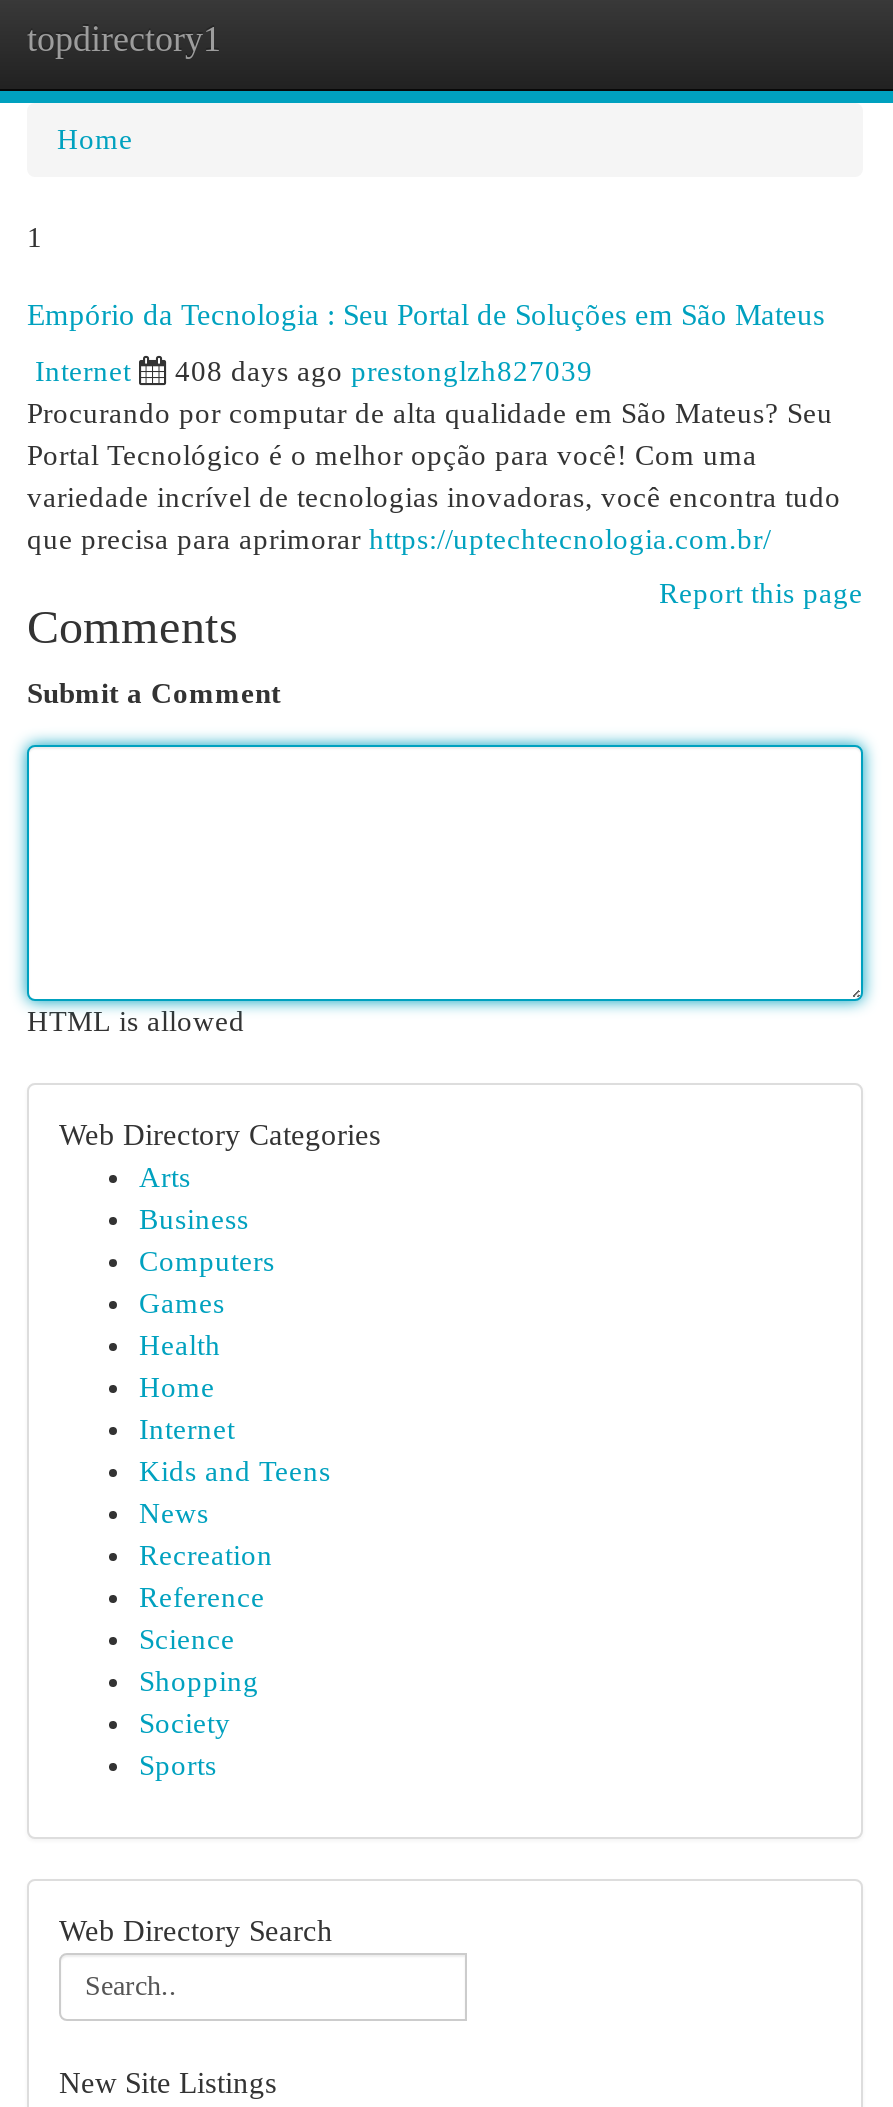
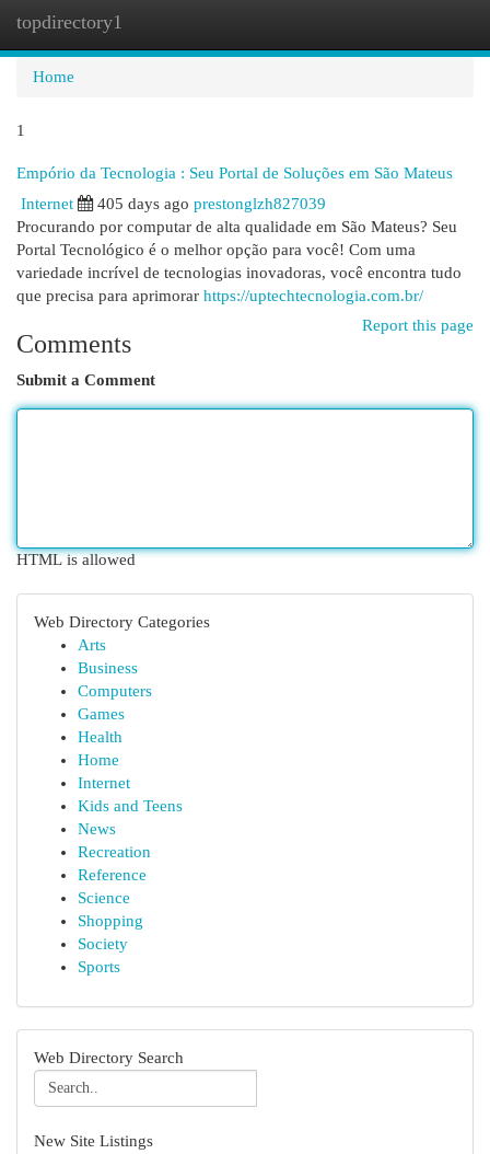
- 408 days ago prestonglzh827039
+ 405 days ago prestonglzh827039
